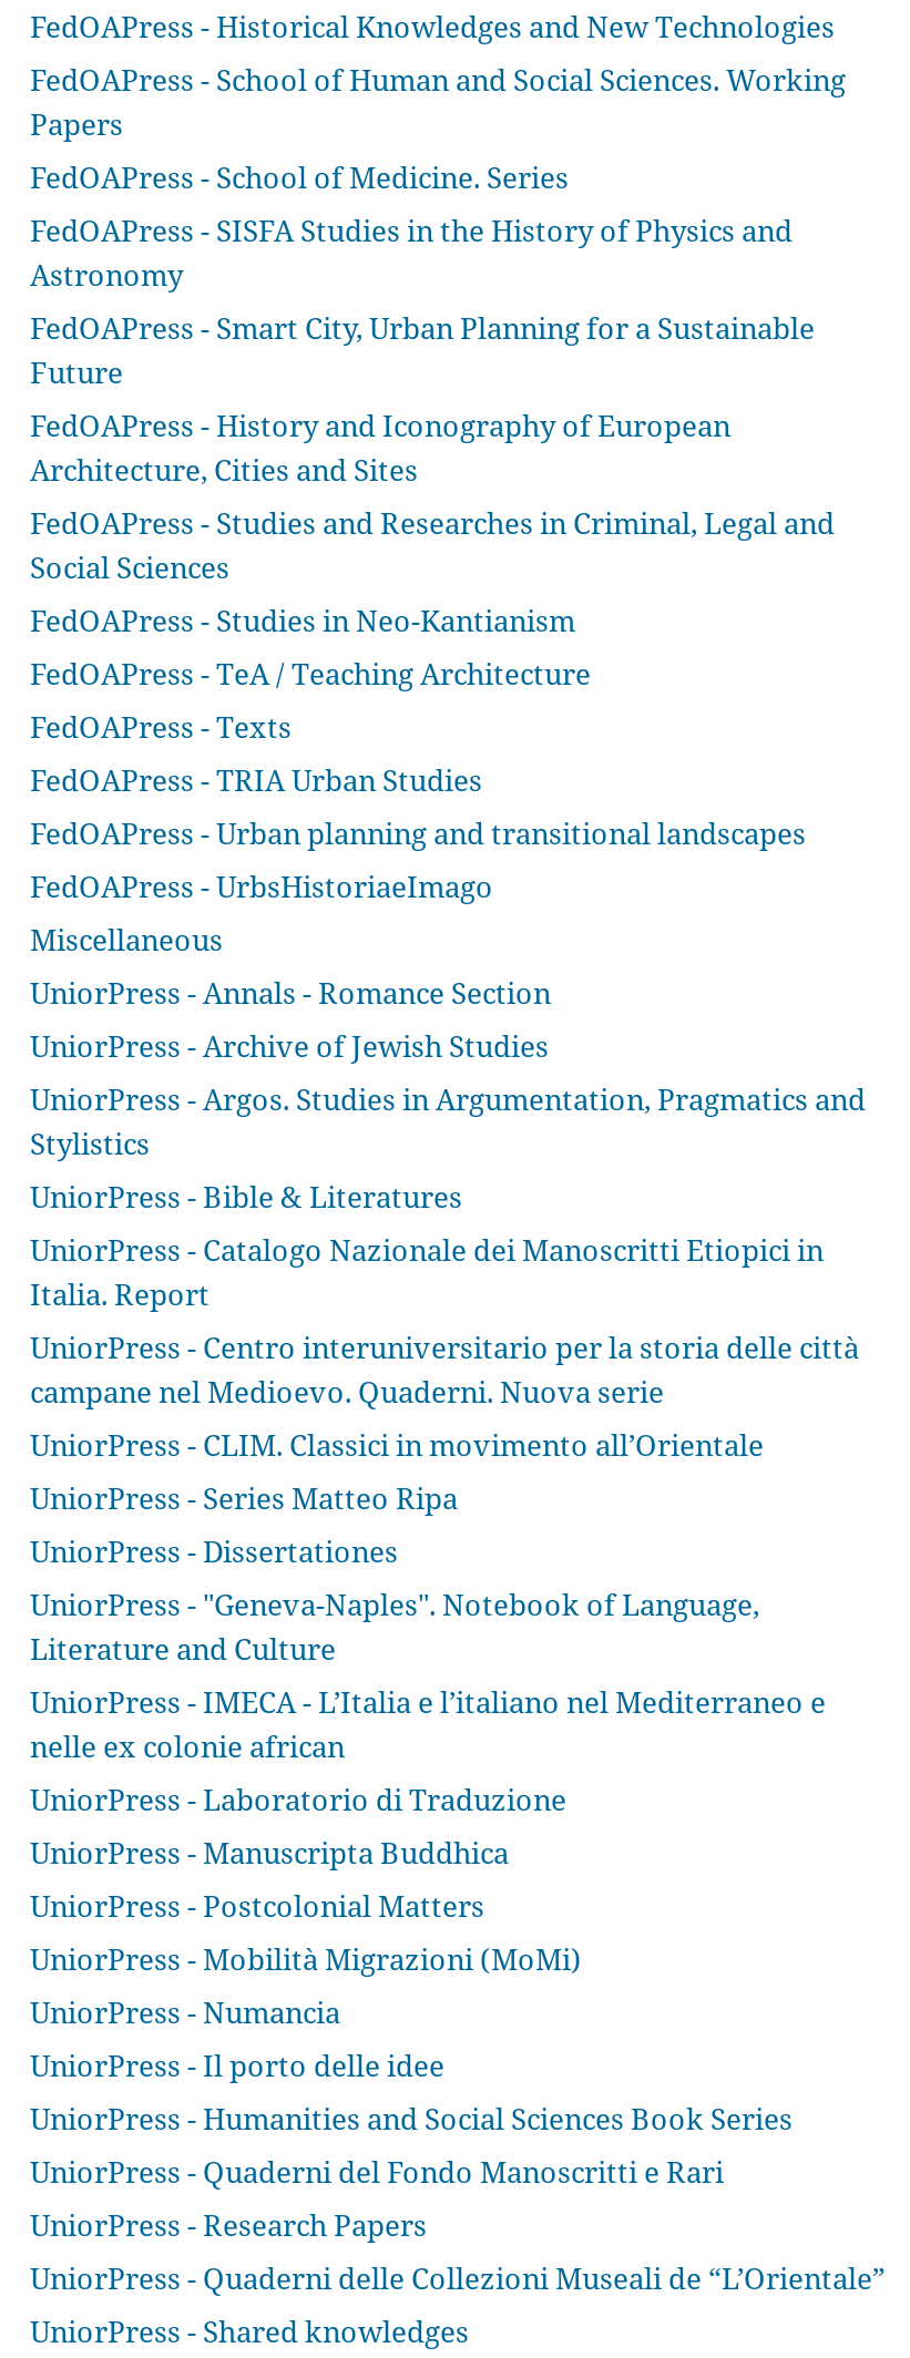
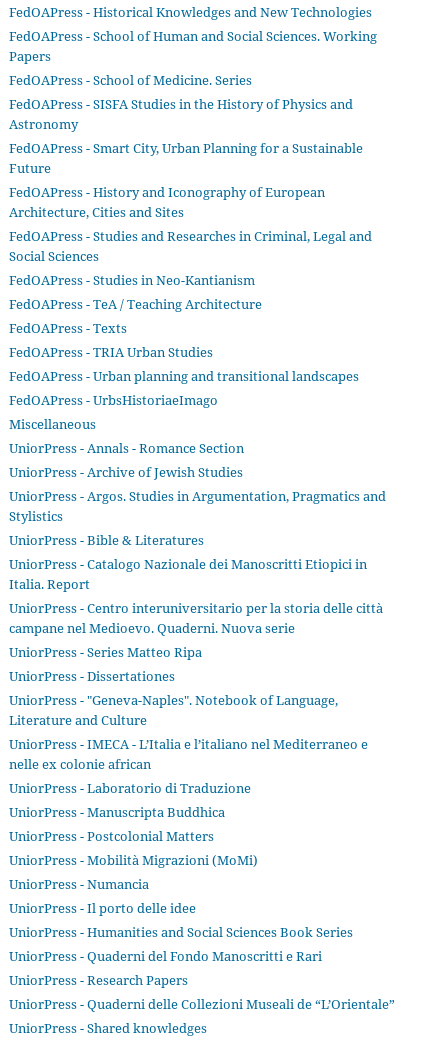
- UniorPress - CLIM. Classici in movimento all’Orientale
